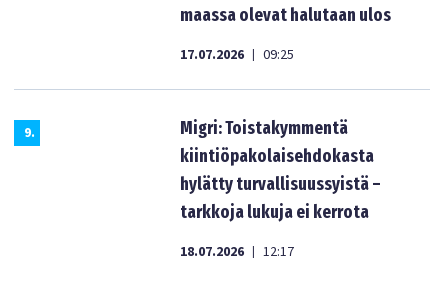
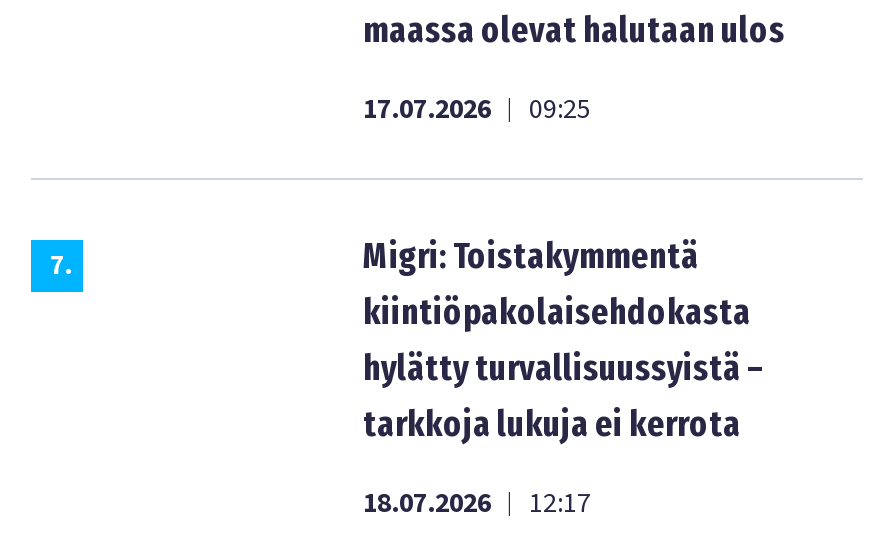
- 9.
+ 7.
